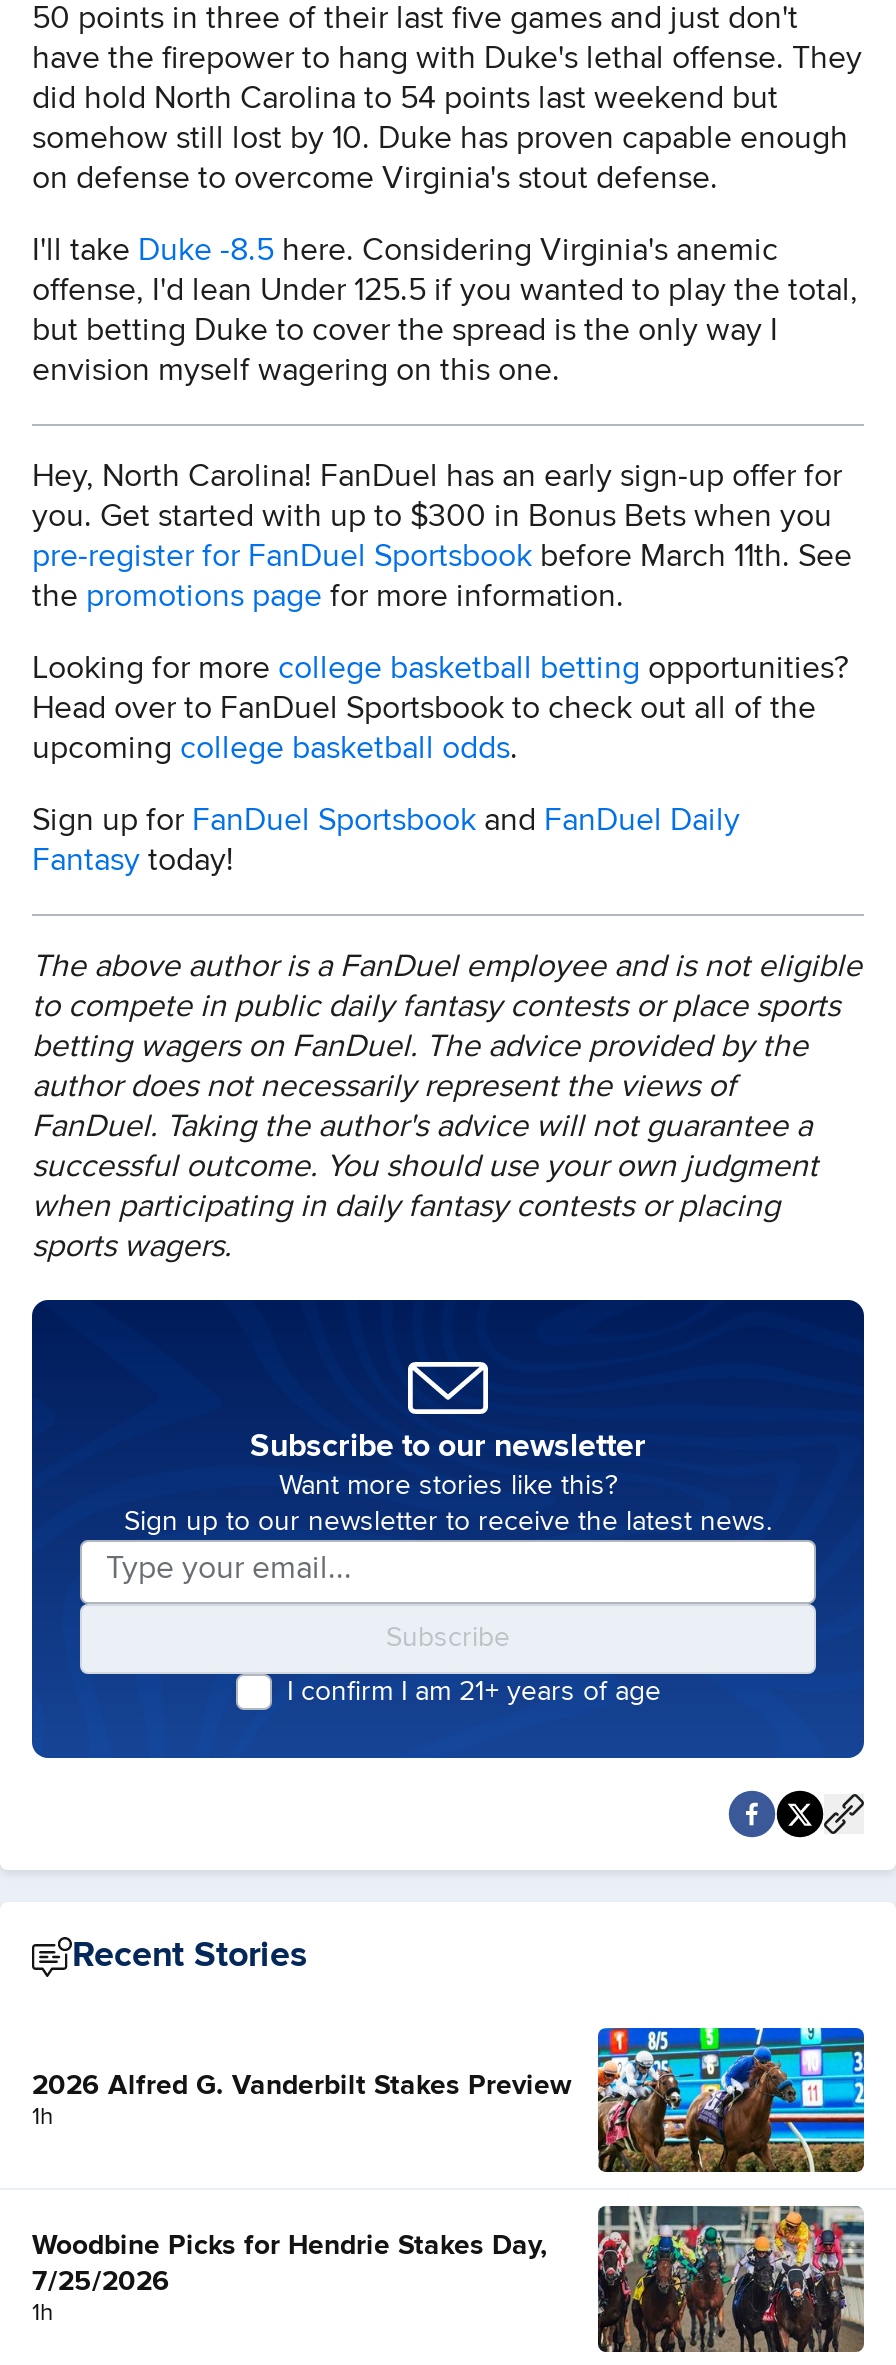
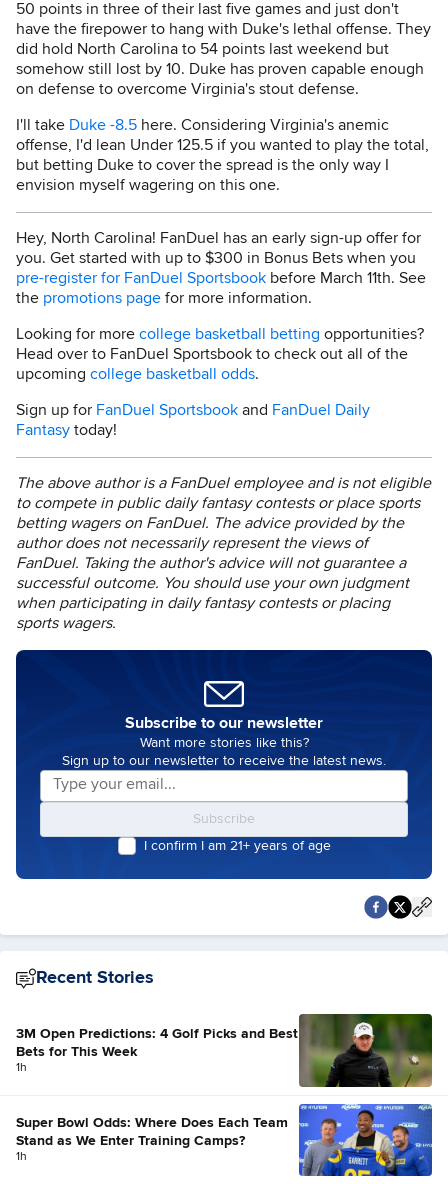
- [image]
- 2026 Alfred G. Vanderbilt Stakes Preview
+ [image]
+ 3M Open Predictions: 4 Golf Picks and Best
+ Bets for This Week

- [image]
- Woodbine Picks for Hendrie Stakes Day,
- 7/25/2026
+ [image]
+ Super Bowl Odds: Where Does Each Team
+ Stand as We Enter Training Camps?
